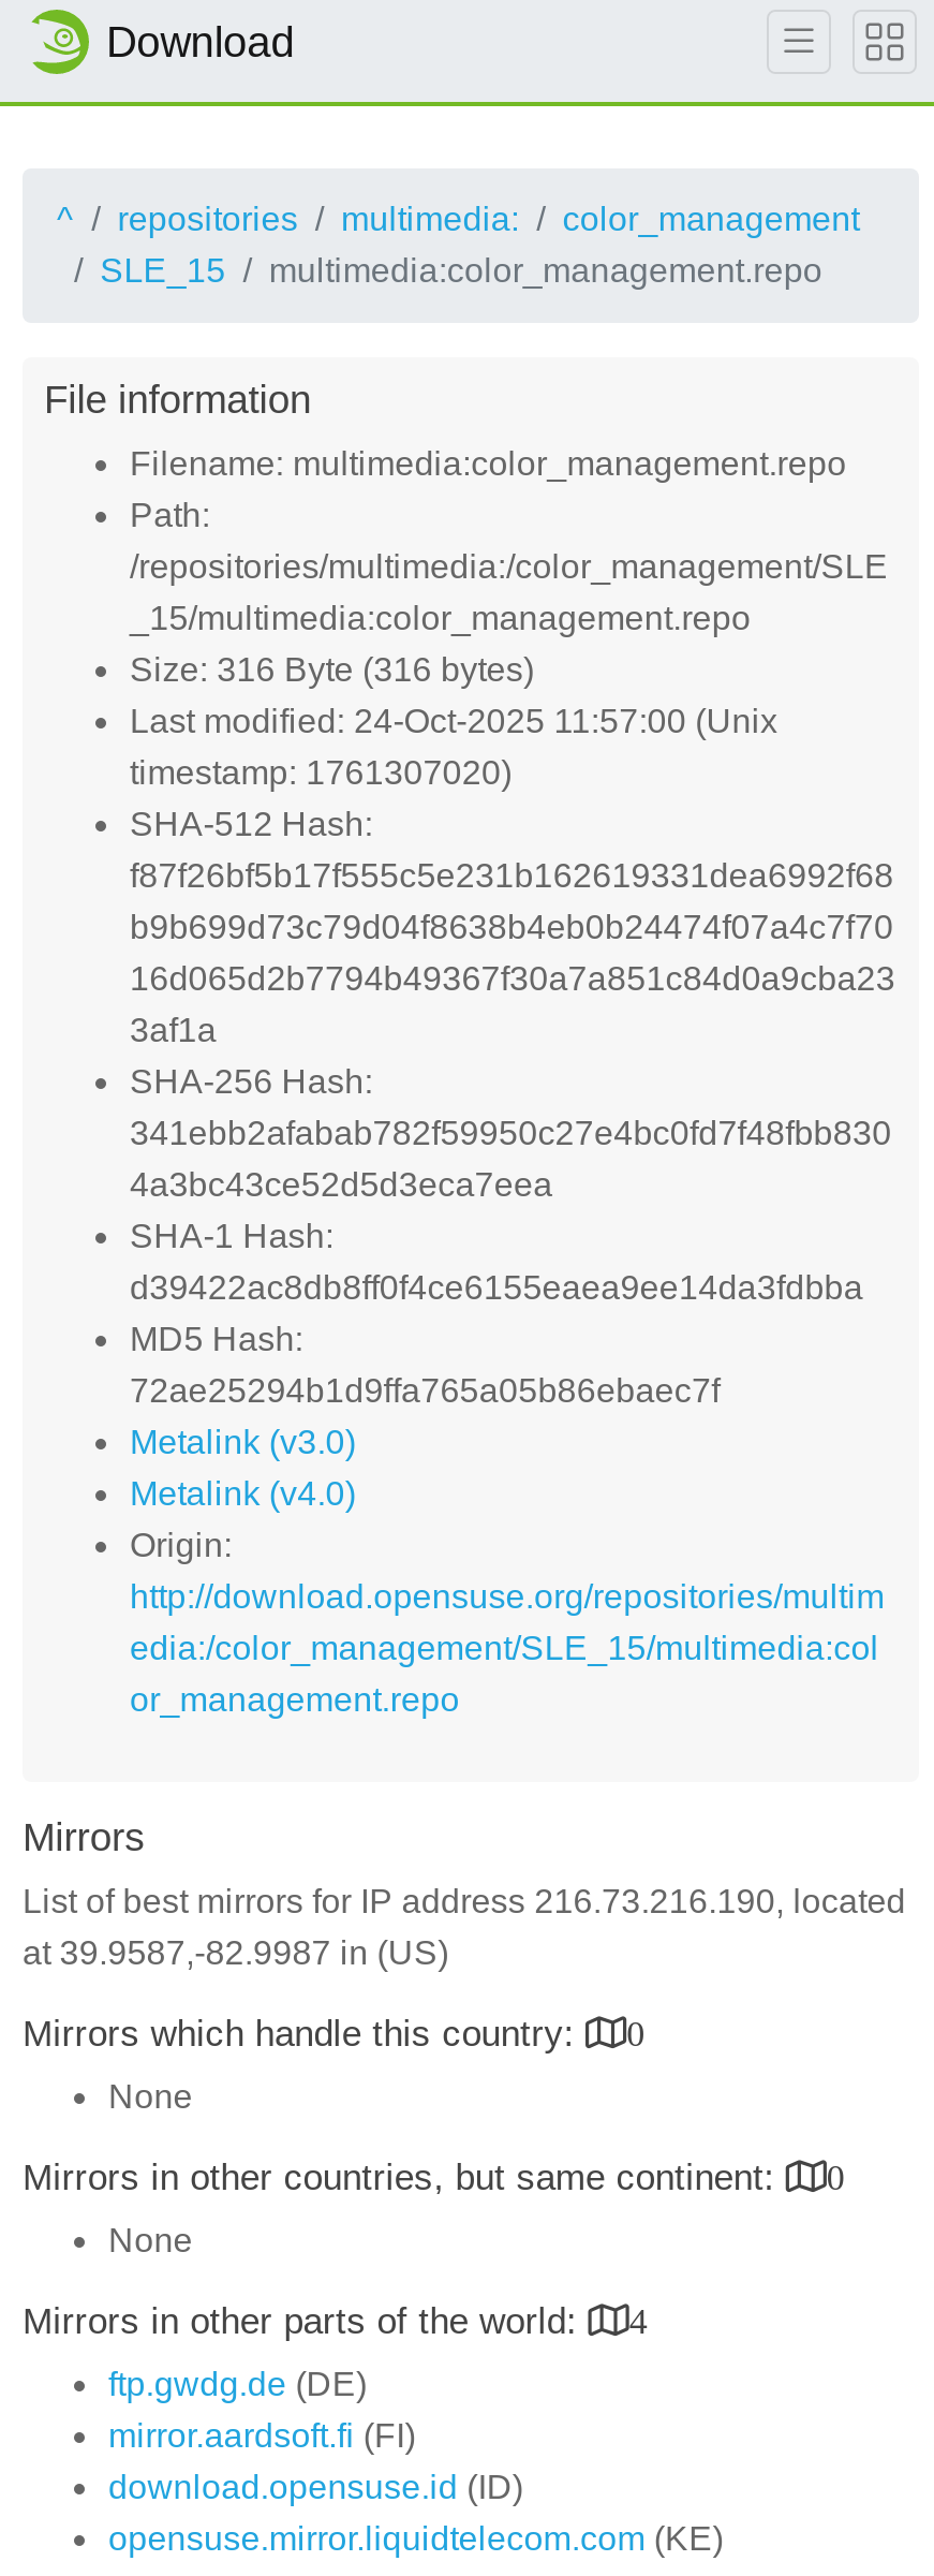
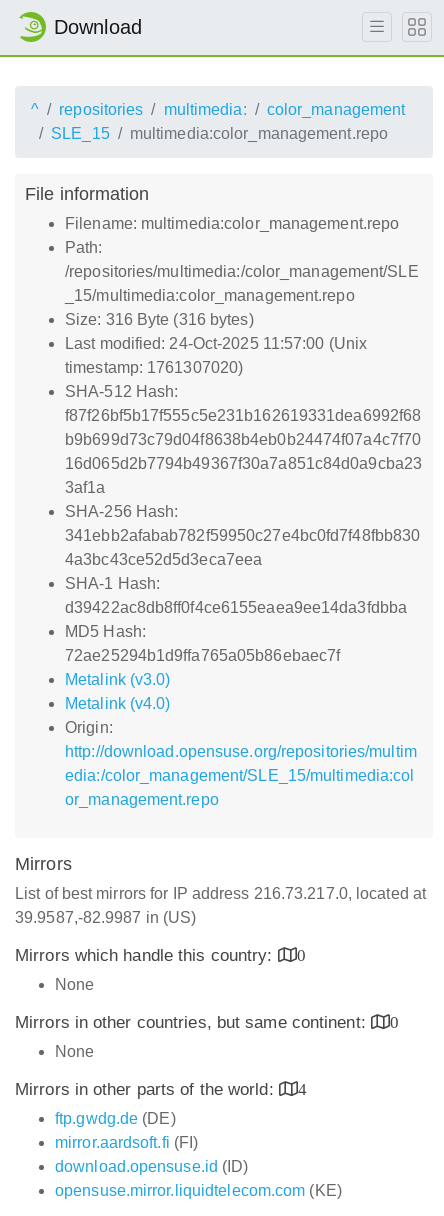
- List of best mirrors for IP address 216.73.216.190, located
- at 39.9587,-82.9987 in (US)
+ List of best mirrors for IP address 216.73.217.0, located at
+ 39.9587,-82.9987 in (US)
